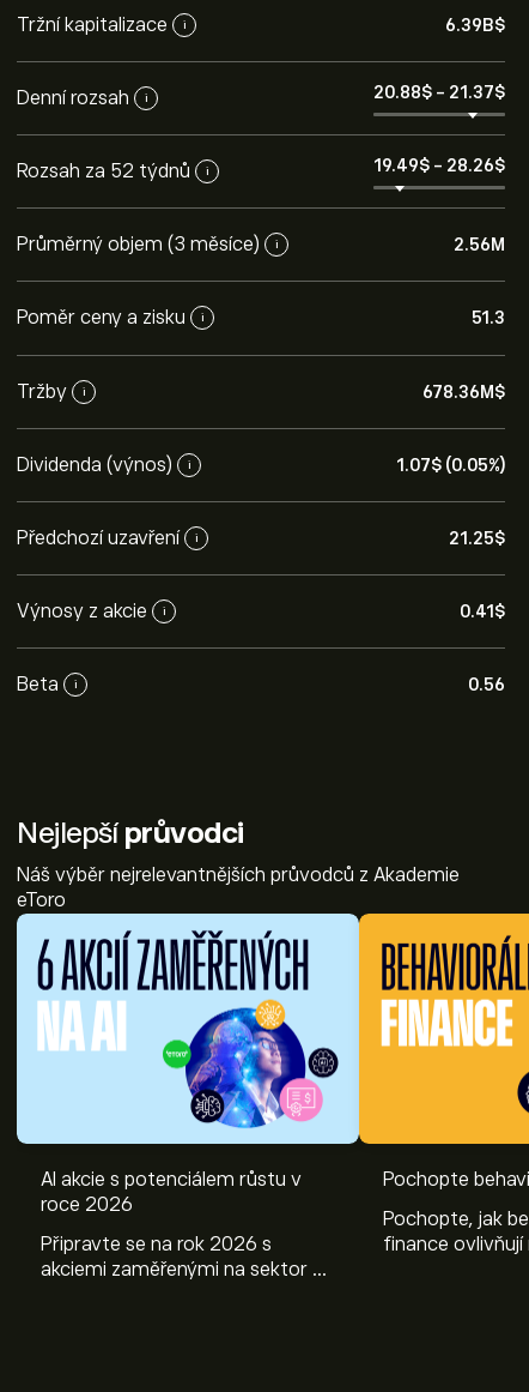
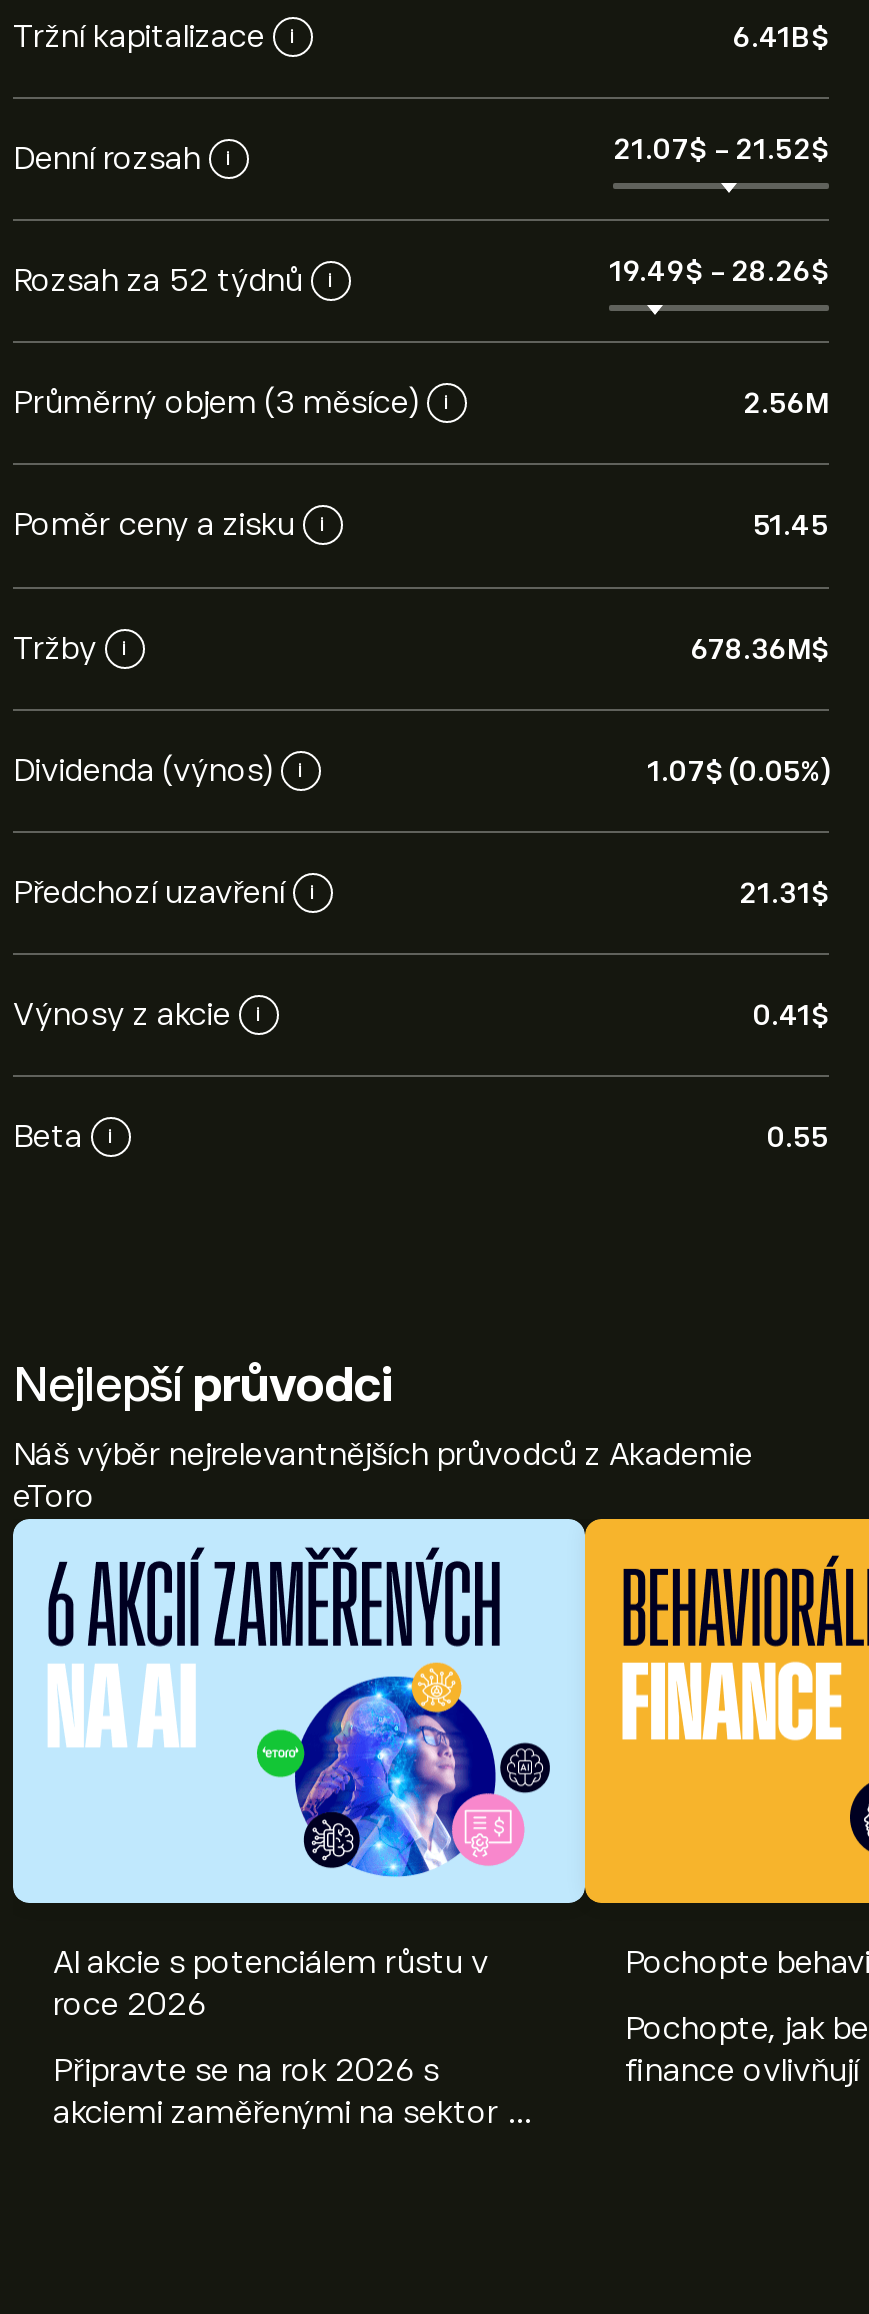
- 6.39B$
+ 6.41B$

- 20.88$- 21.37$
+ 21.07$- 21.52$

- 51.3
+ 51.45

- 21.25$
+ 21.31$

- 0.56
+ 0.55
